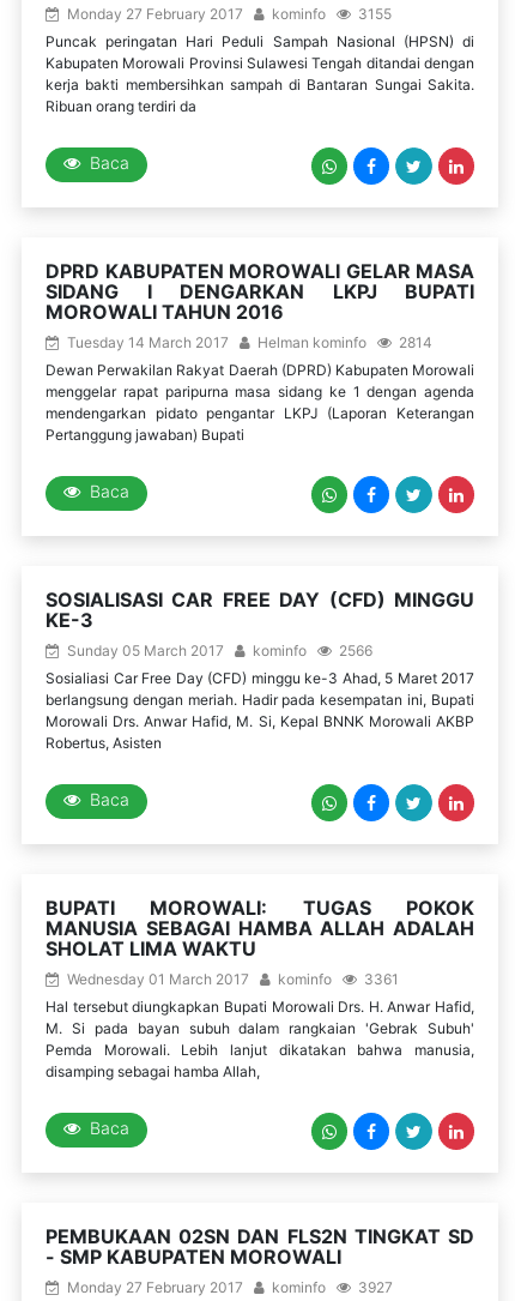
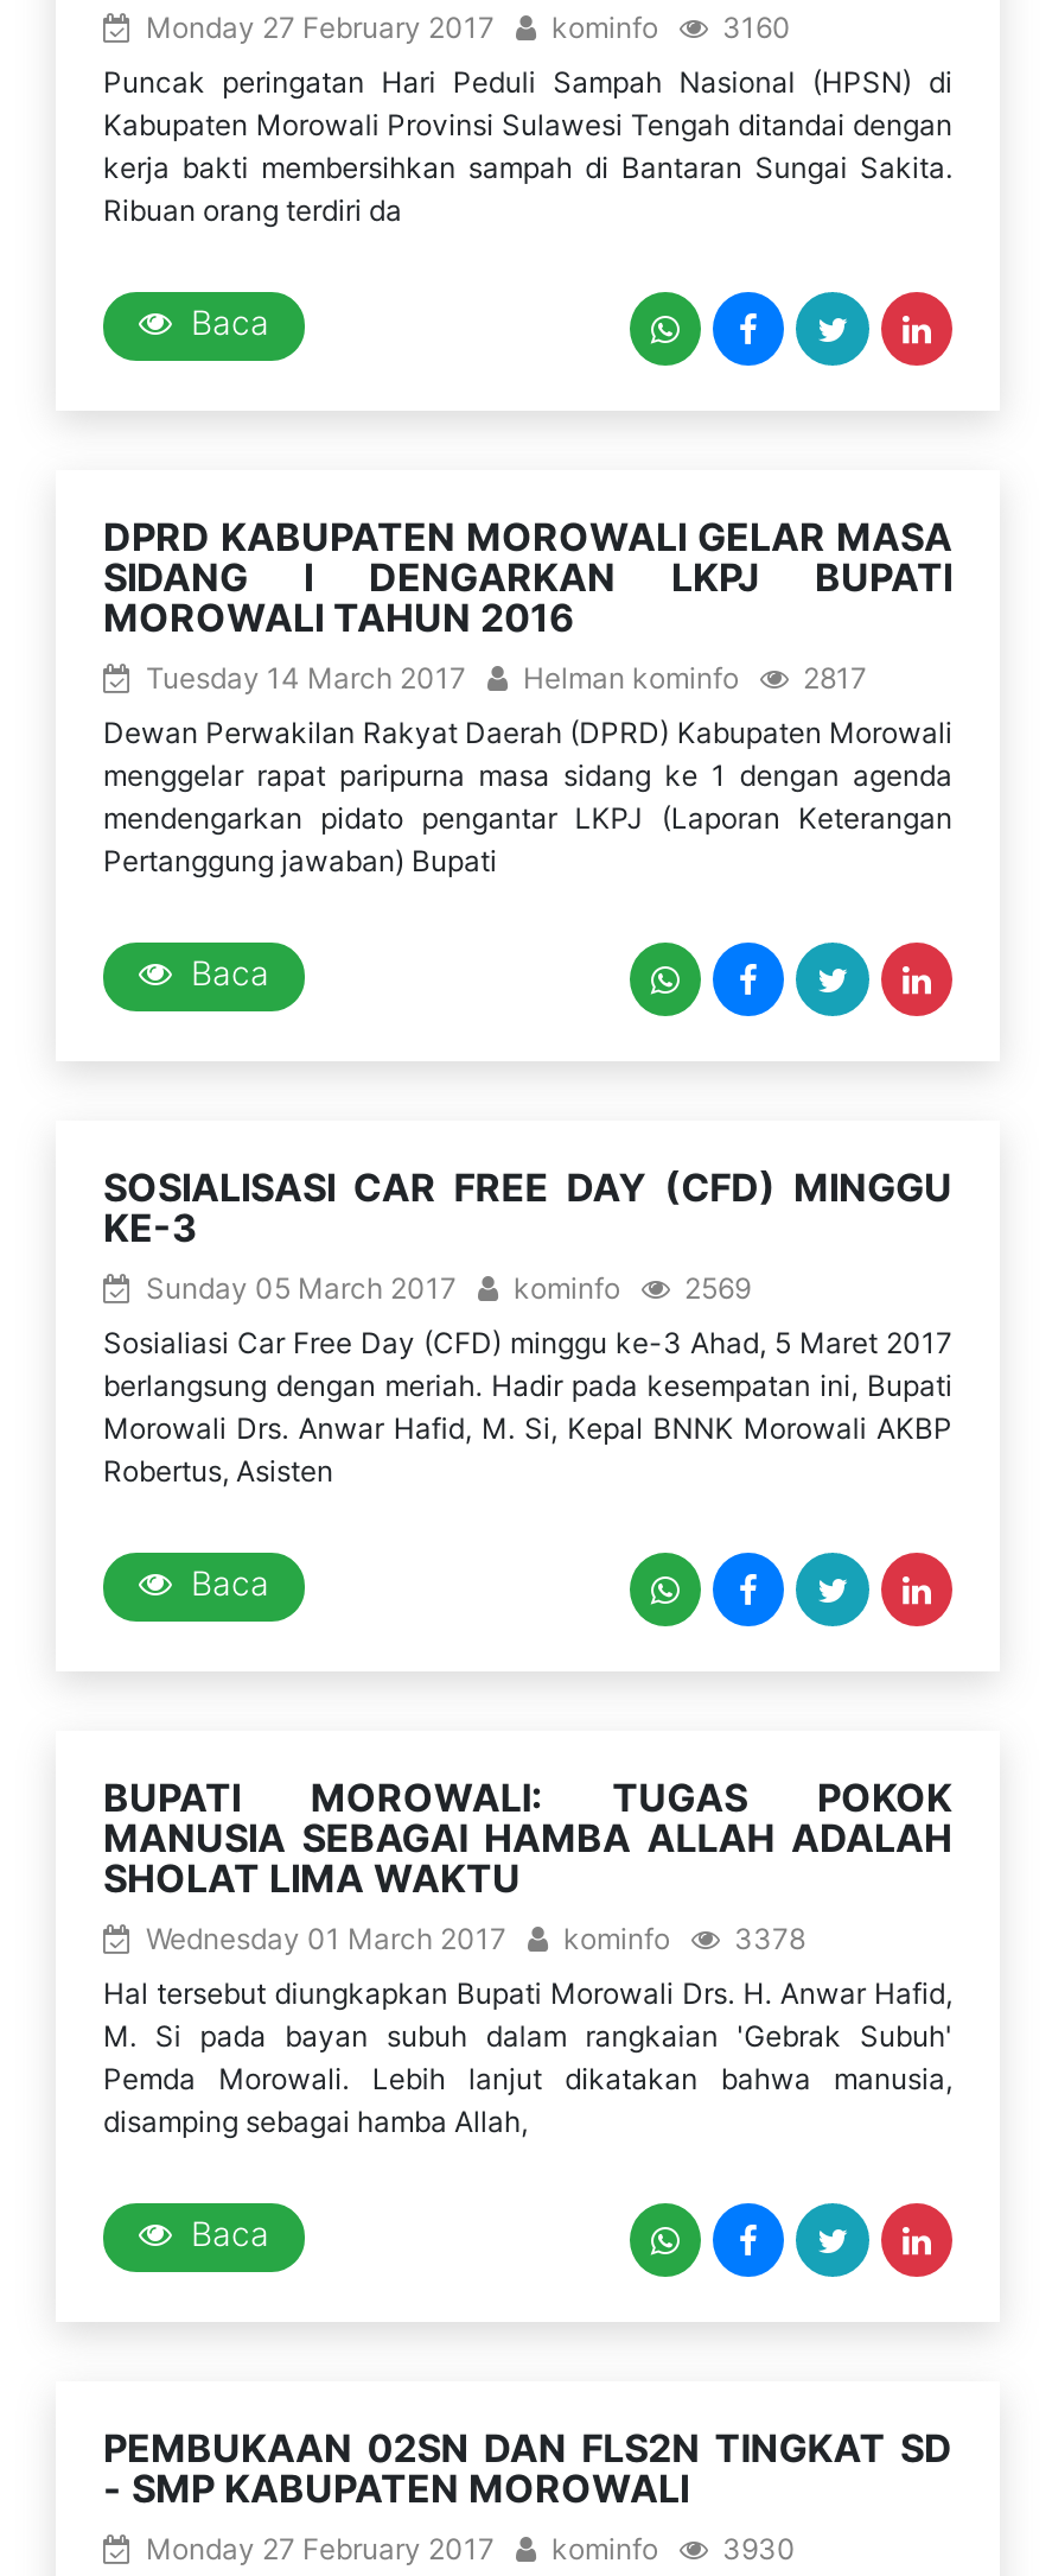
- Monday 27 February 2017 kominfo 3155
+ Monday 27 February 2017 kominfo 3160

- Tuesday 14 March 2017 Helman kominfo 2814
+ Tuesday 14 March 2017 Helman kominfo 2817

- Sunday 05 March 2017 kominfo 2566
+ Sunday 05 March 2017 kominfo 2569

- Wednesday 01 March 2017 kominfo 3361
+ Wednesday 01 March 2017 kominfo 3378

- Monday 27 February 2017 kominfo 3927
+ Monday 27 February 2017 kominfo 3930
